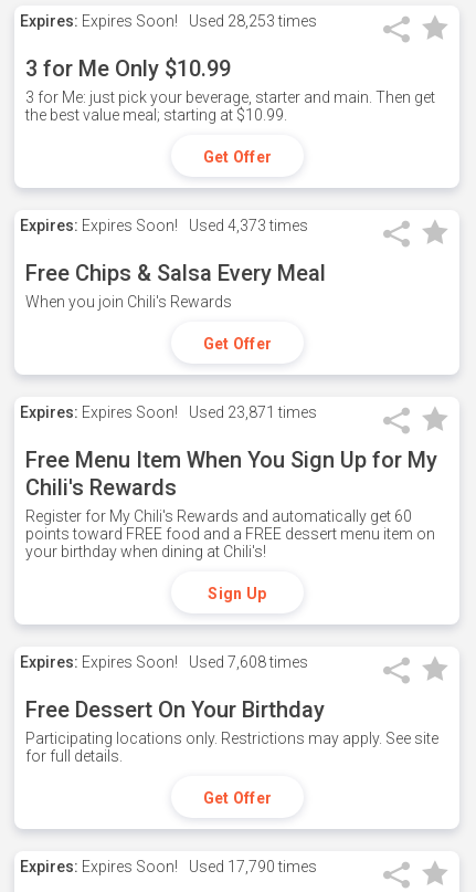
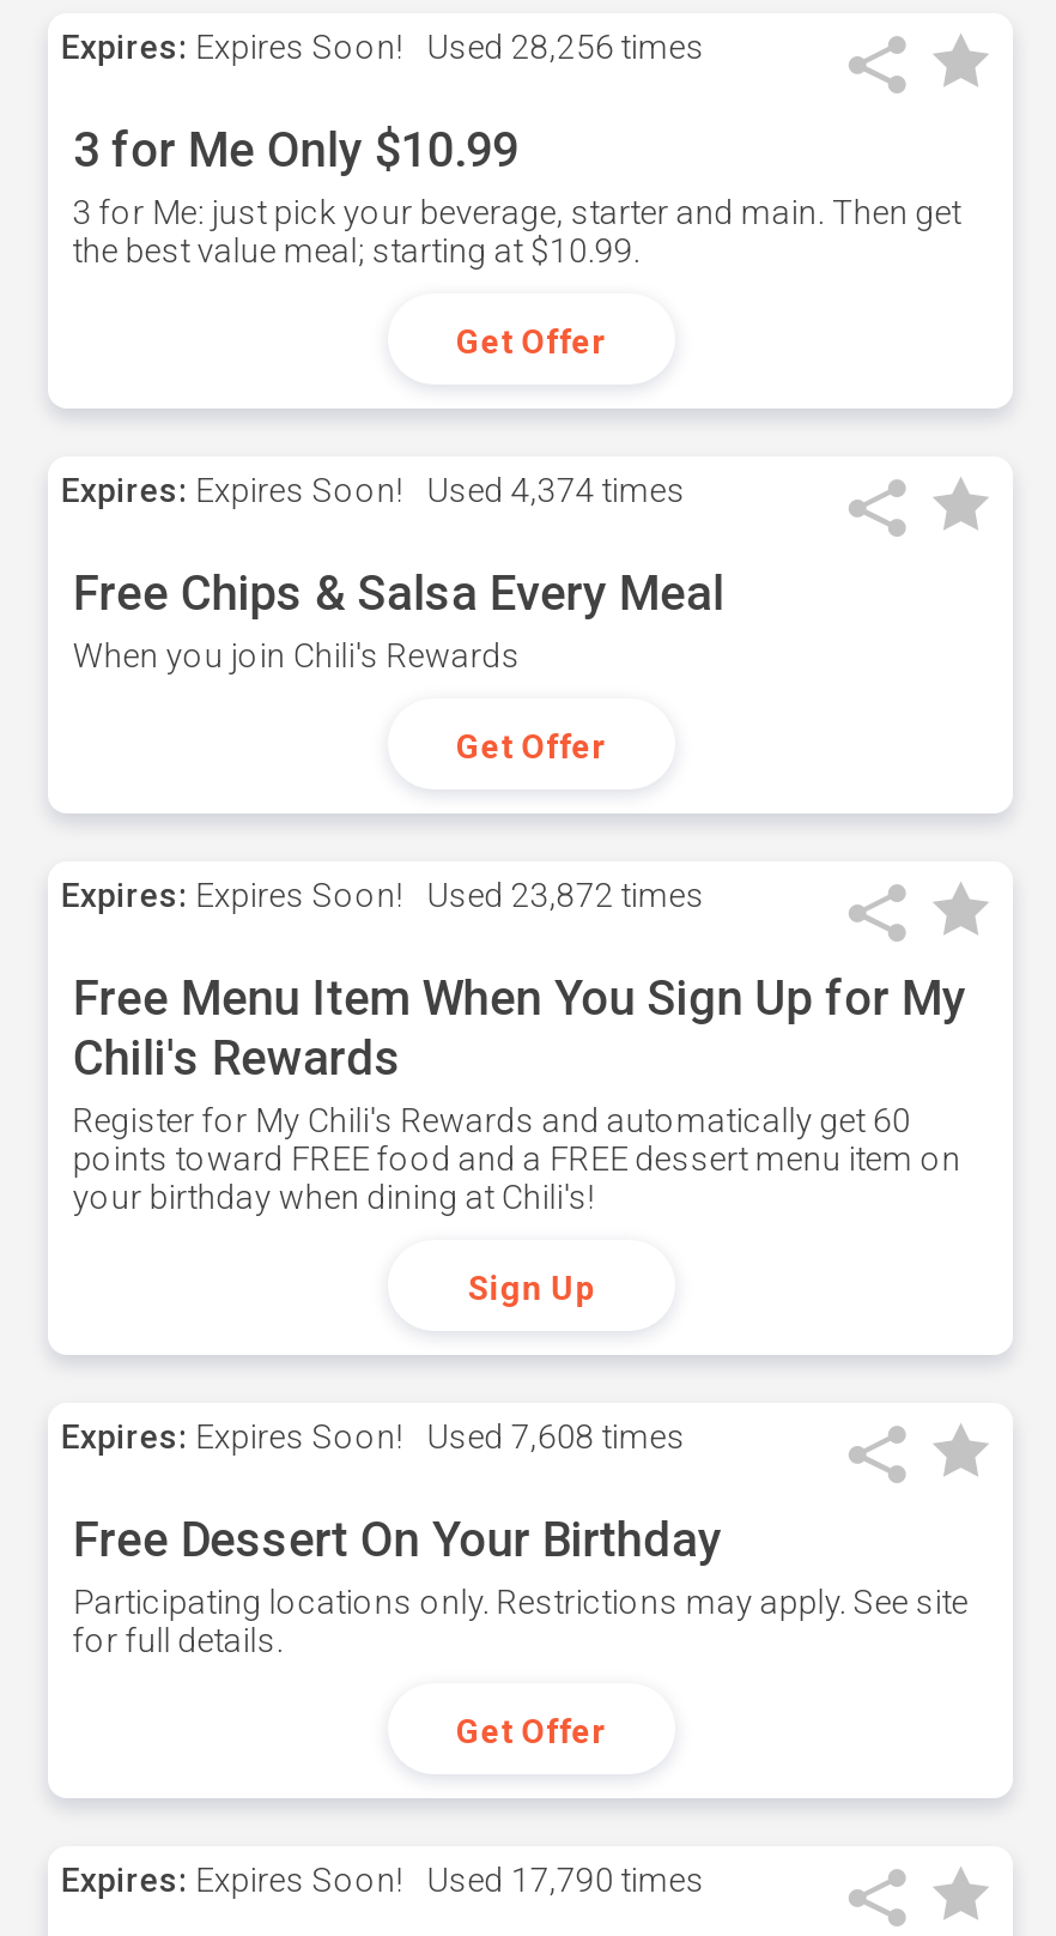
- Expires: Expires Soon! Used 28,253 times
+ Expires: Expires Soon! Used 28,256 times

- Expires: Expires Soon! Used 4,373 times
+ Expires: Expires Soon! Used 4,374 times

- Expires: Expires Soon! Used 23,871 times
+ Expires: Expires Soon! Used 23,872 times
